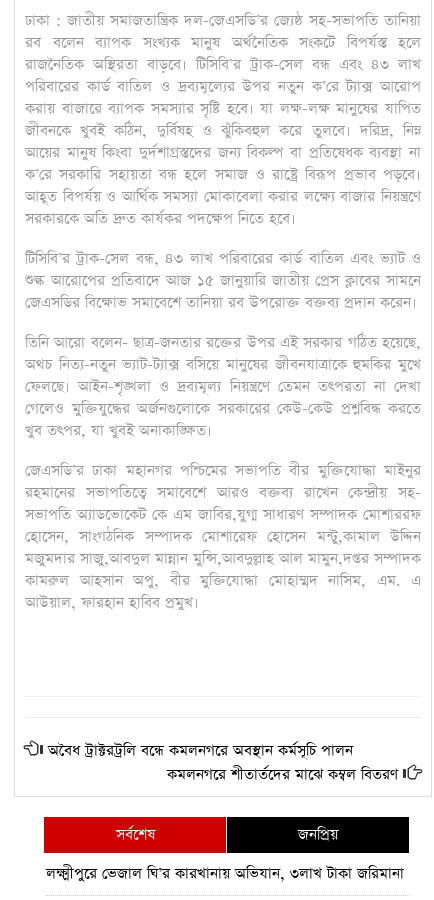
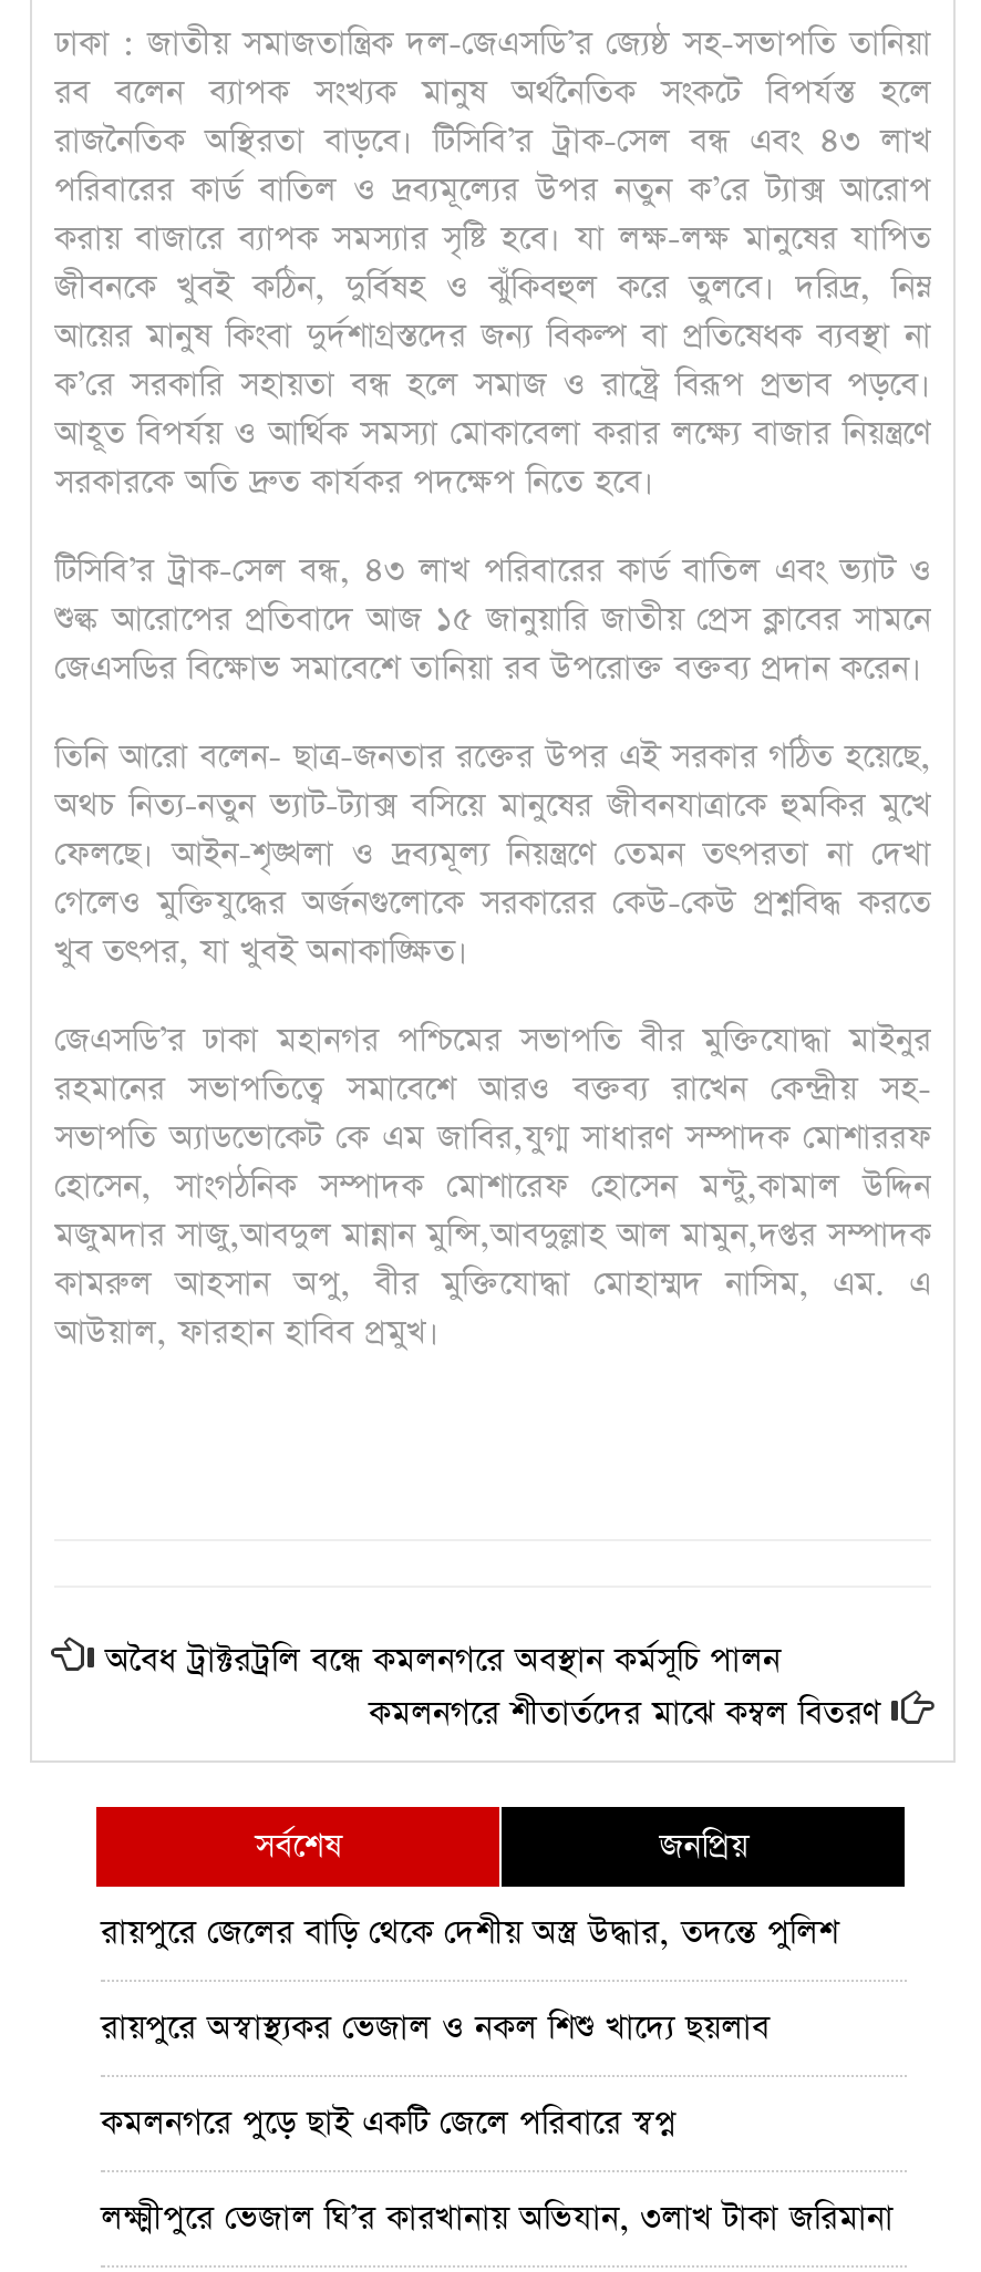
+ রায়পুরে জেলের বাড়ি থেকে দেশীয় অস্ত্র উদ্ধার, তদন্তে পুলিশ
+ রায়পুরে অস্বাস্থ্যকর ভেজাল ও নকল শিশু খাদ্যে ছয়লাব
+ কমলনগরে পুড়ে ছাই একটি জেলে পরিবারে স্বপ্ন
